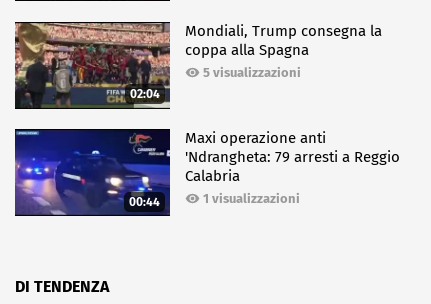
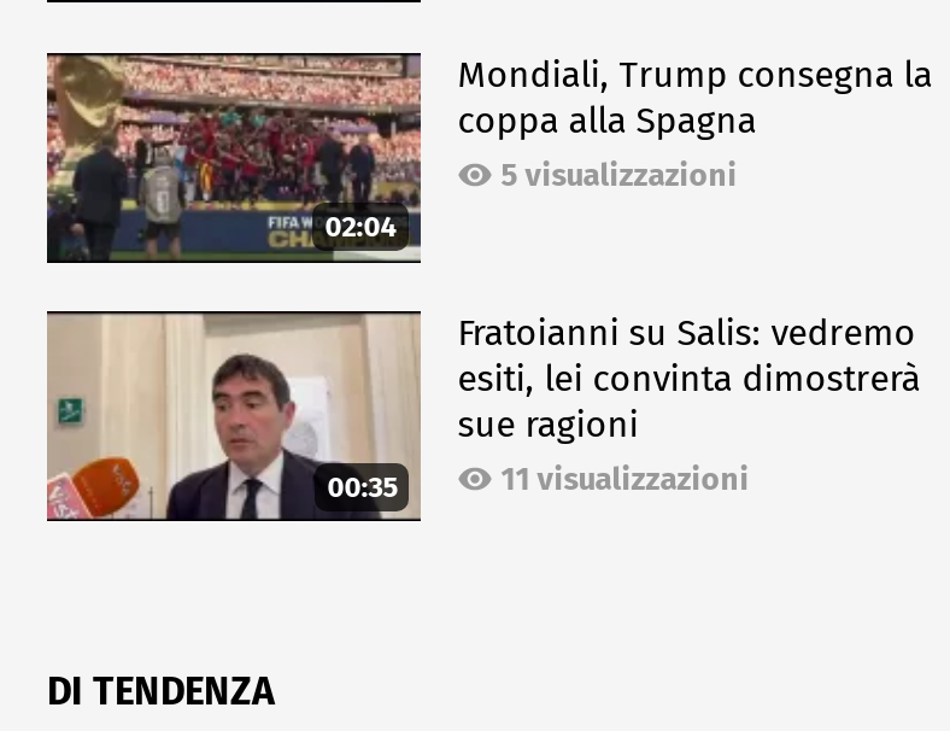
- [image]
- 00:44
+ [image]
+ 00:35

- Maxi operazione anti
- 'Ndrangheta: 79 arresti a Reggio
- Calabria
- 1 visualizzazioni
+ Fratoianni su Salis: vedremo
+ esiti, lei convinta dimostrerà
+ sue ragioni
+ 11 visualizzazioni
